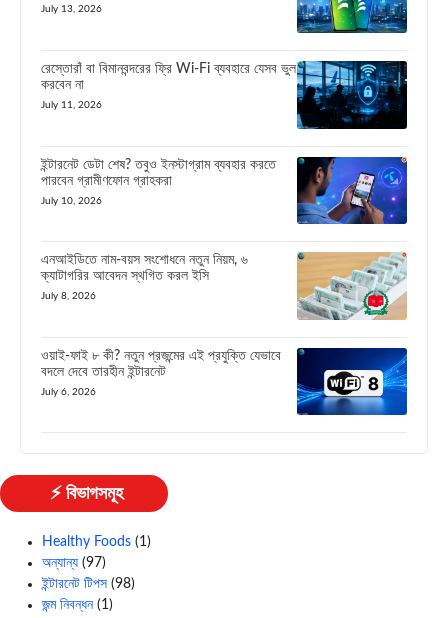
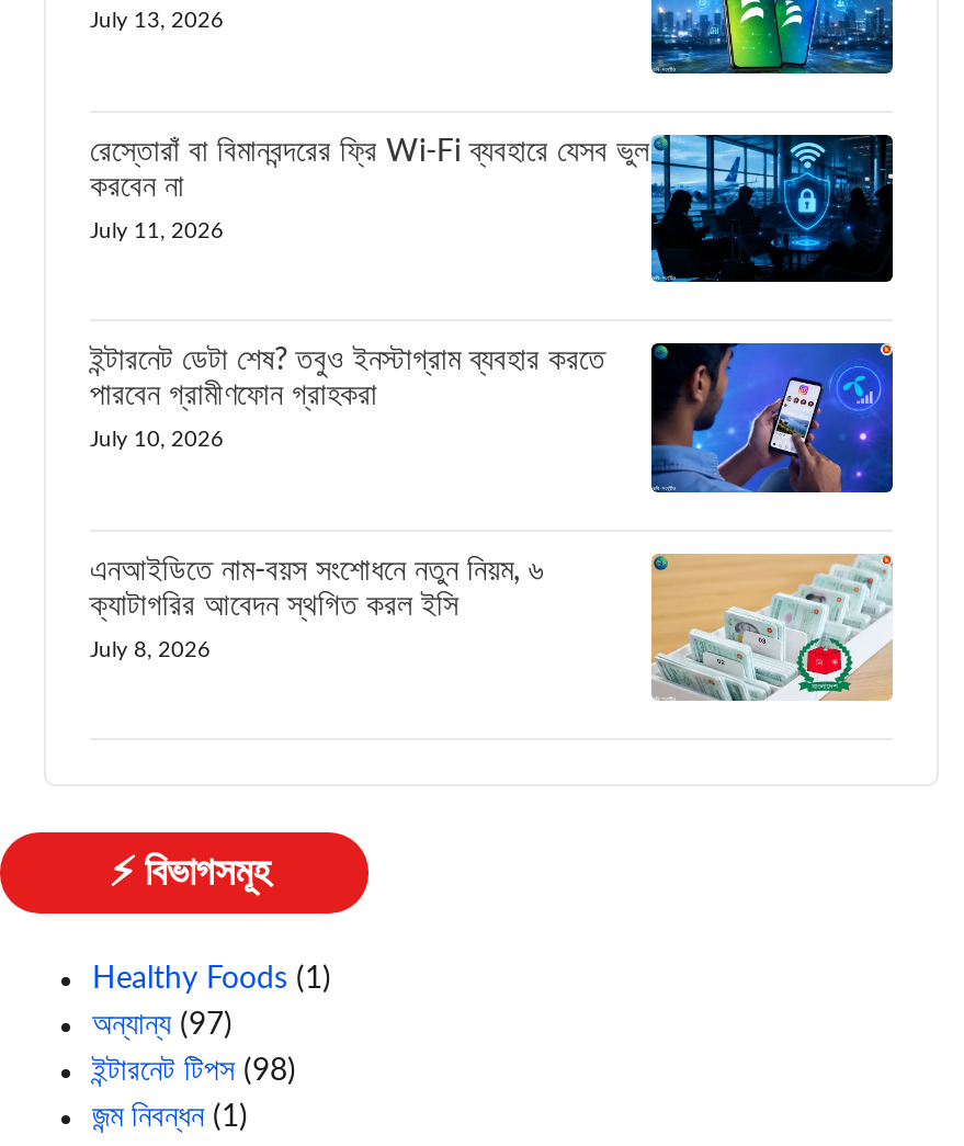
- [image]
- ওয়াই-ফাই ৮ কী? নতুন প্রজন্মের এই প্রযুক্তি যেভাবে
- বদলে দেবে তারহীন ইন্টারনেট
- July 6, 2026
